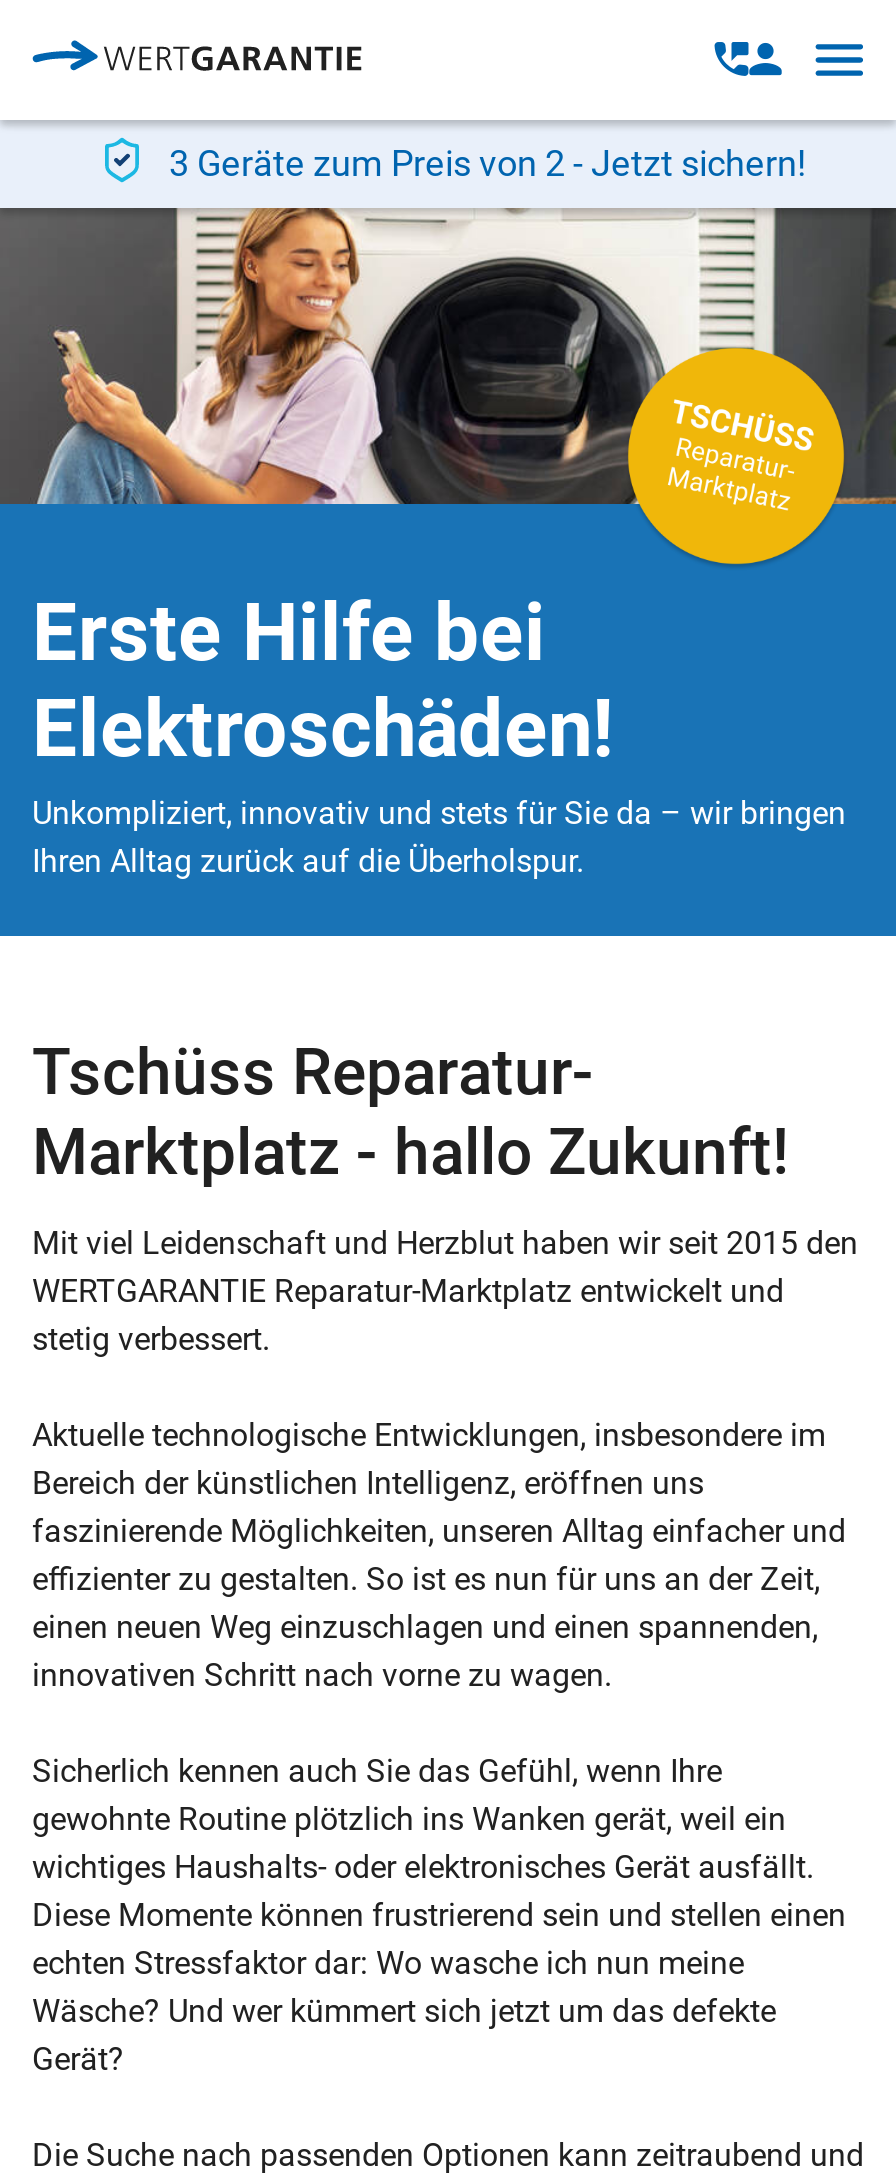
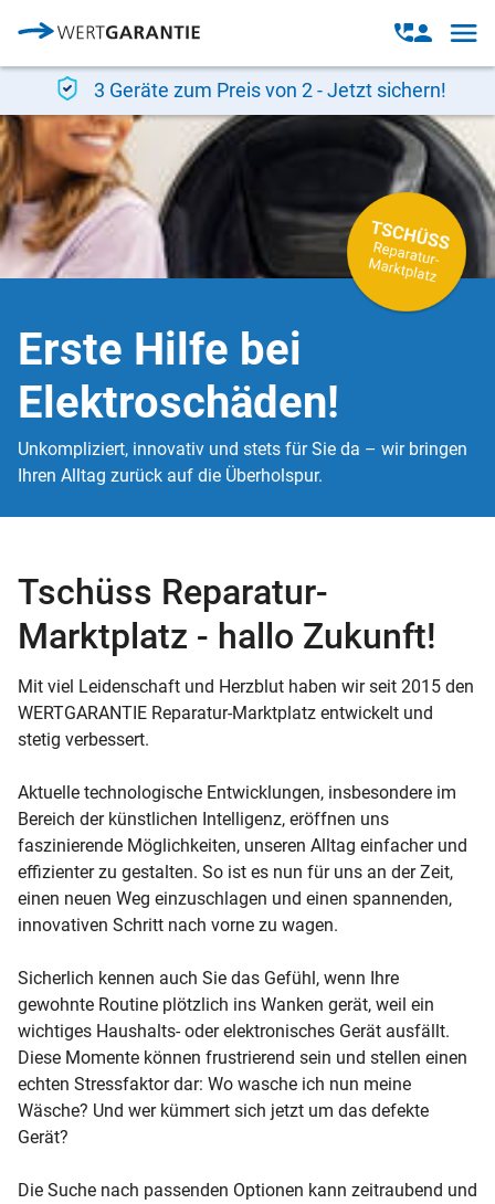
- [image]
+ [image]
